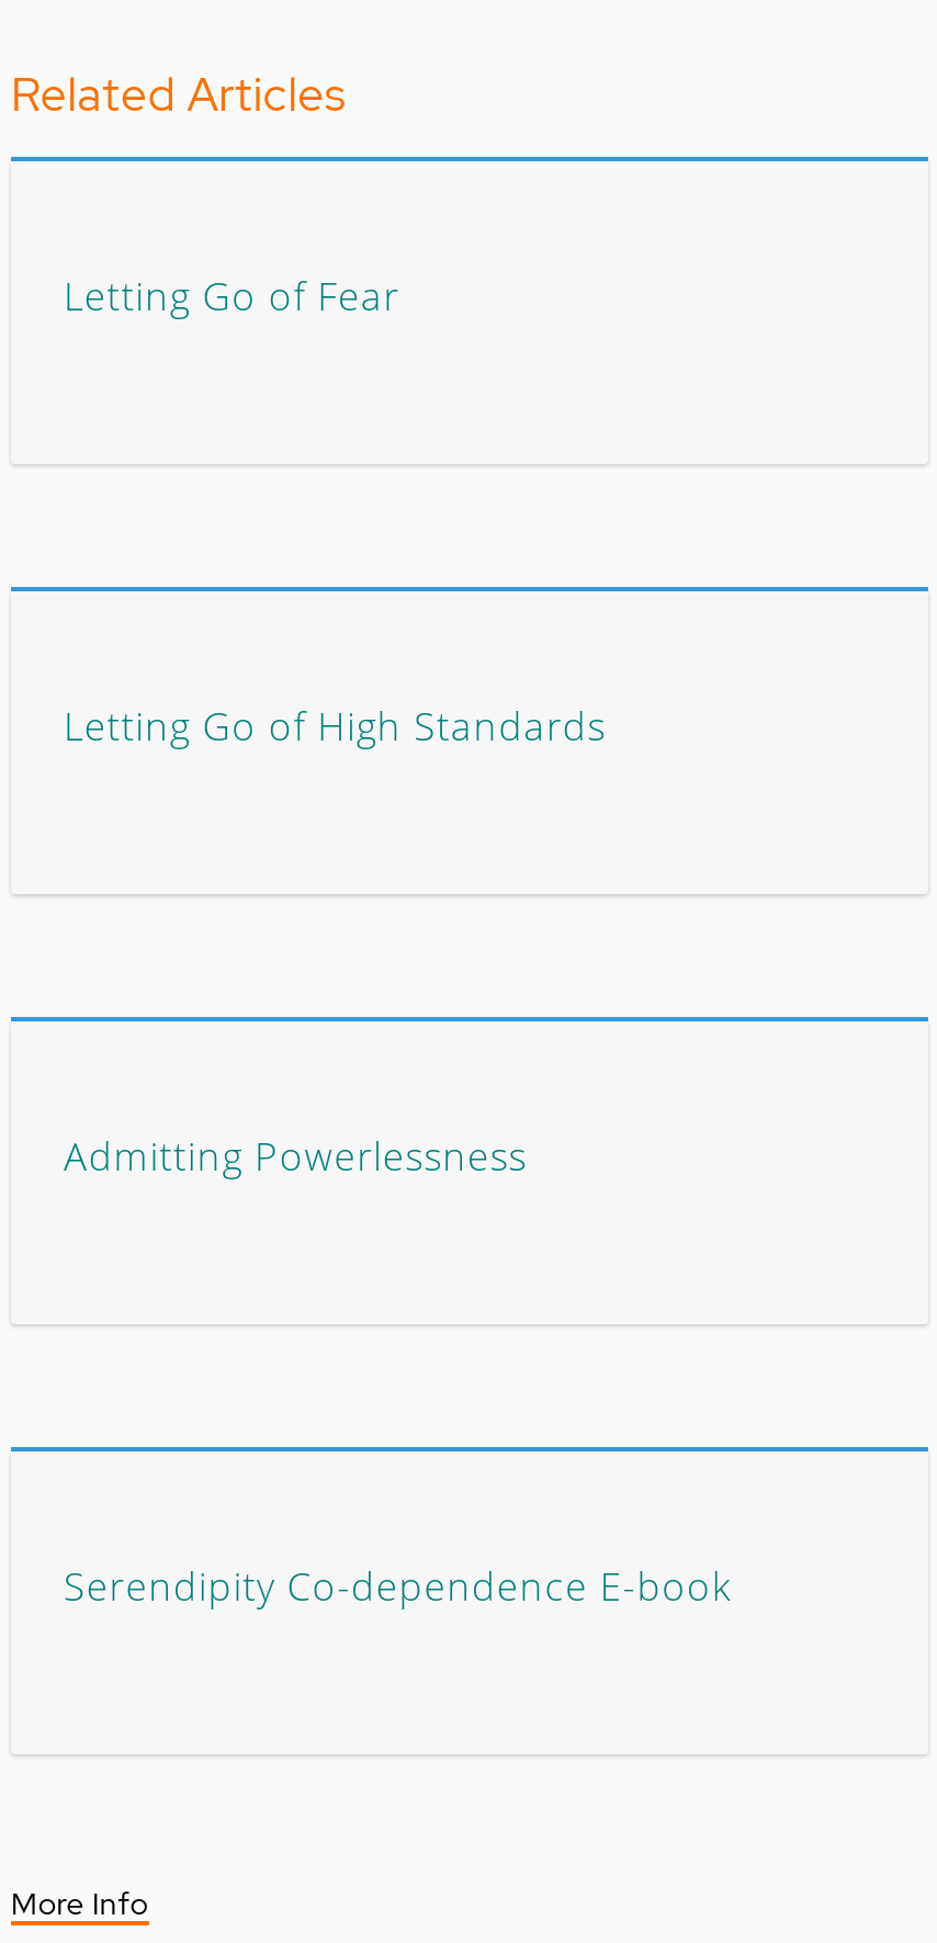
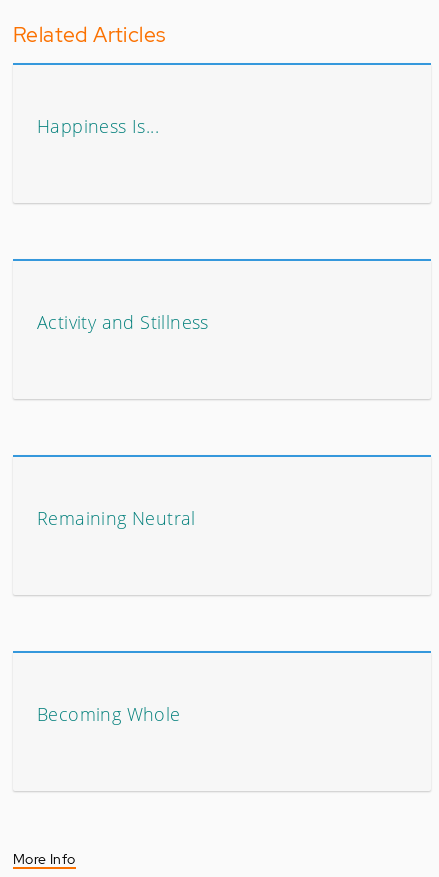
- Letting Go of Fear
+ Happiness Is...

- Letting Go of High Standards
+ Activity and Stillness

- Admitting Powerlessness
+ Remaining Neutral

- Serendipity Co-dependence E-book
+ Becoming Whole
